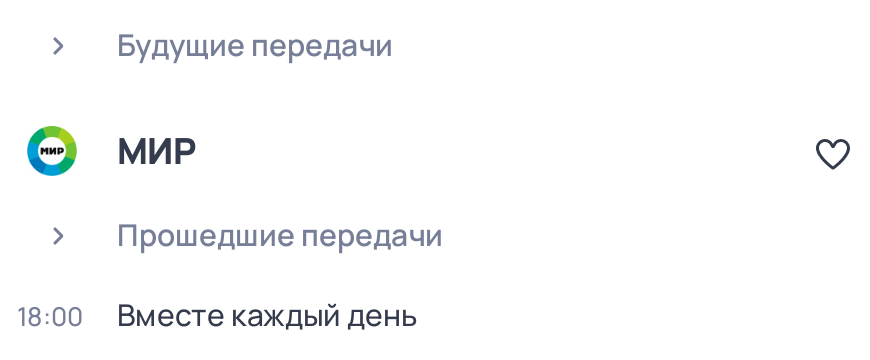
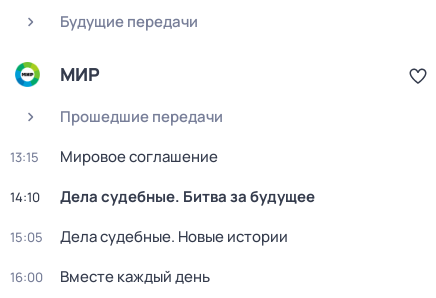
- 18:00
+ 13:15
+ Мировое соглашение
+ 14:10
+ Дела судебные. Битва за будущее
+ 15:05
+ Дела судебные. Новые истории
+ 16:00
